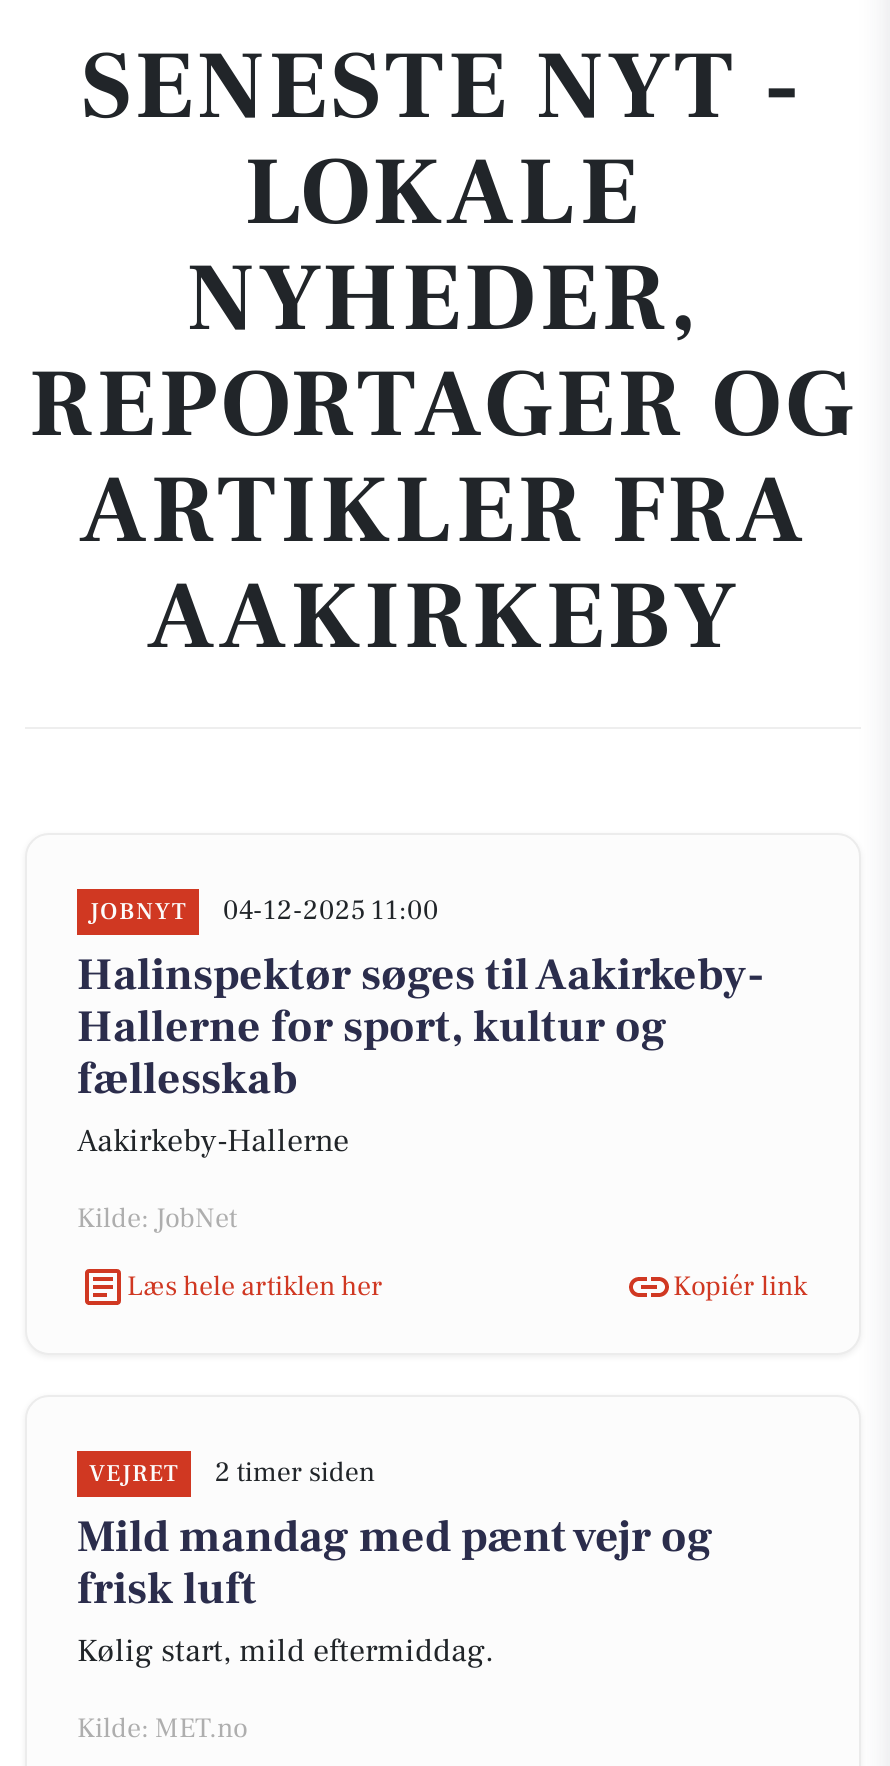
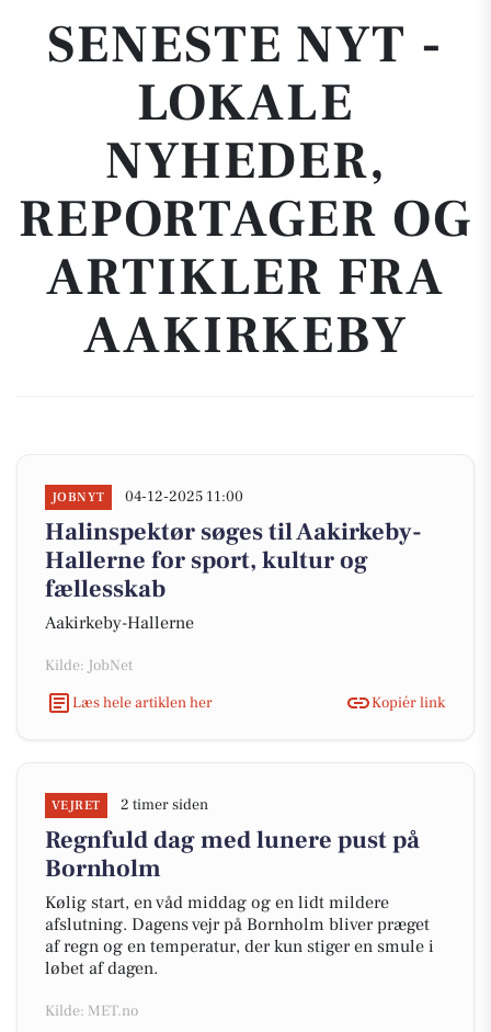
- Mild mandag med pænt vejr og
- frisk luft
- Kølig start, mild eftermiddag.
+ Regnfuld dag med lunere pust på
+ Bornholm
+ Kølig start, en våd middag og en lidt mildere
+ afslutning. Dagens vejr på Bornholm bliver præget
+ af regn og en temperatur, der kun stiger en smule i
+ løbet af dagen.
